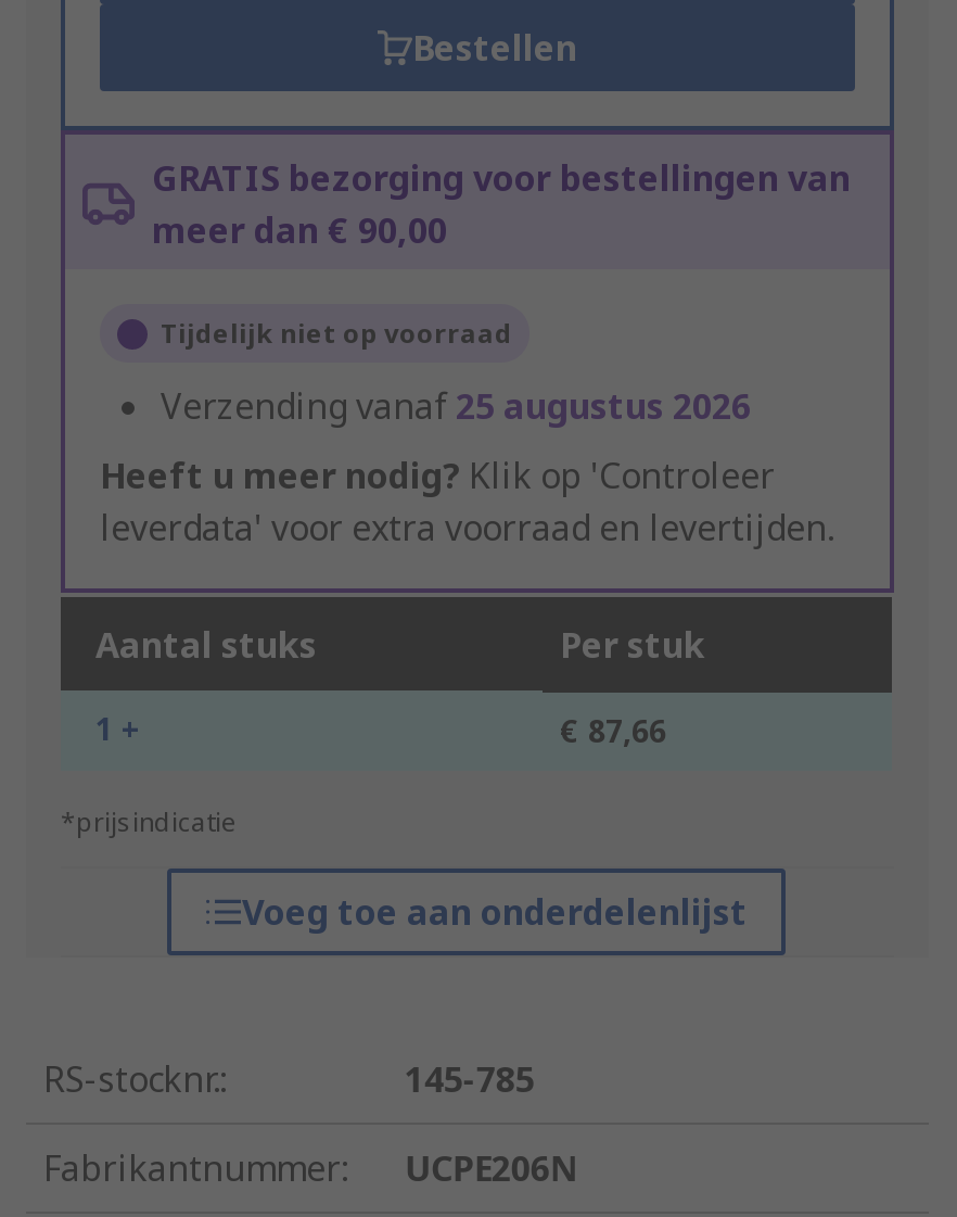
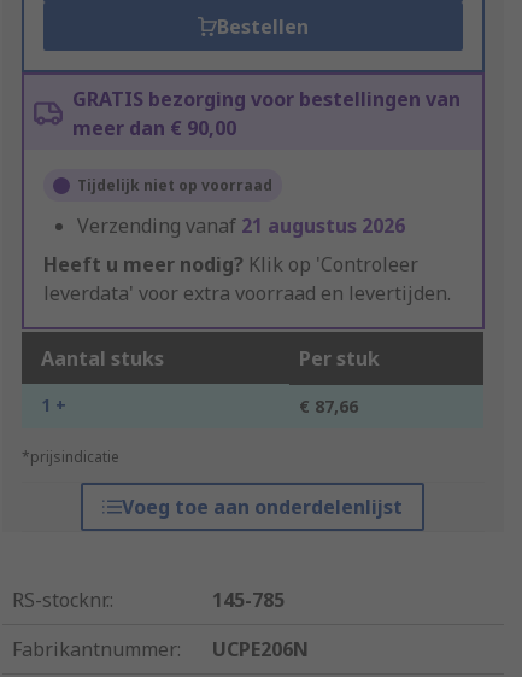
- Verzending vanaf 25 augustus 2026
+ Verzending vanaf 21 augustus 2026
